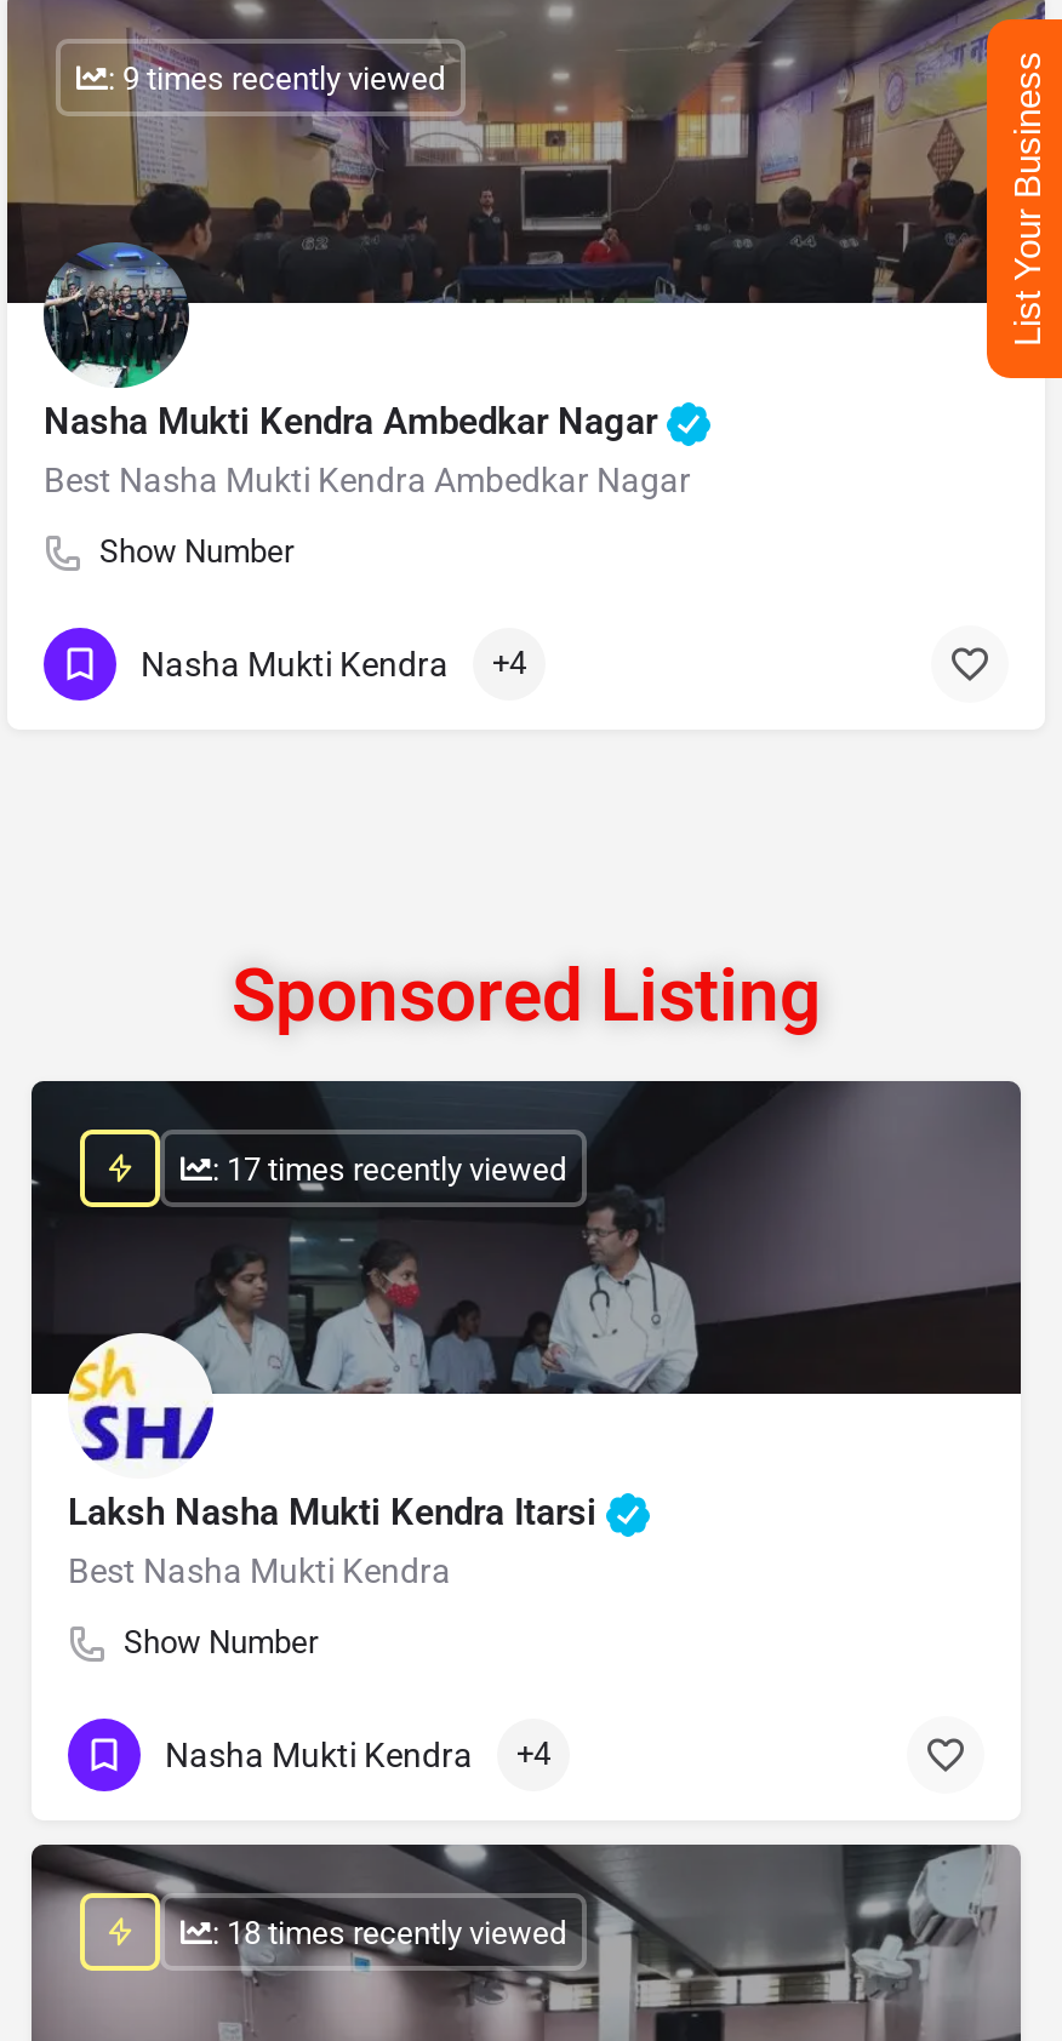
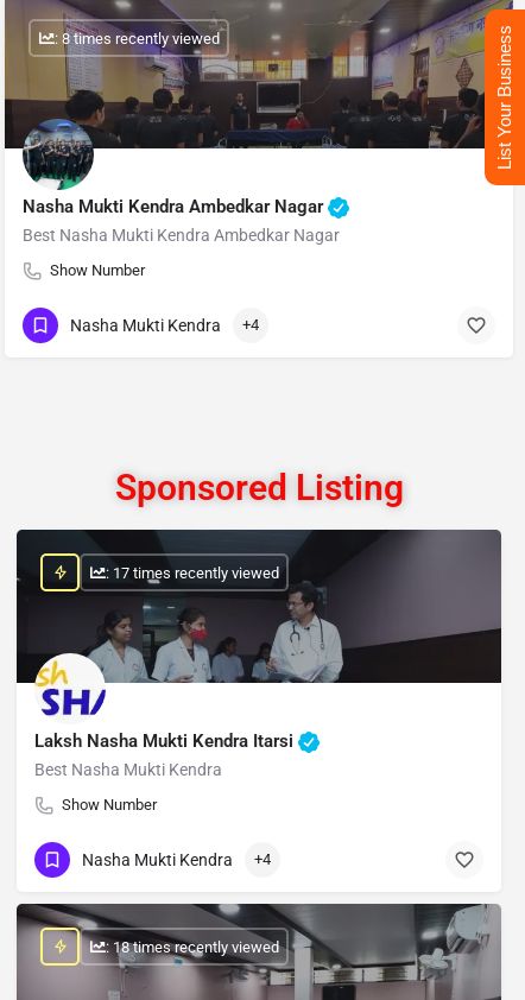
- : 9 times recently viewed
+ : 8 times recently viewed
